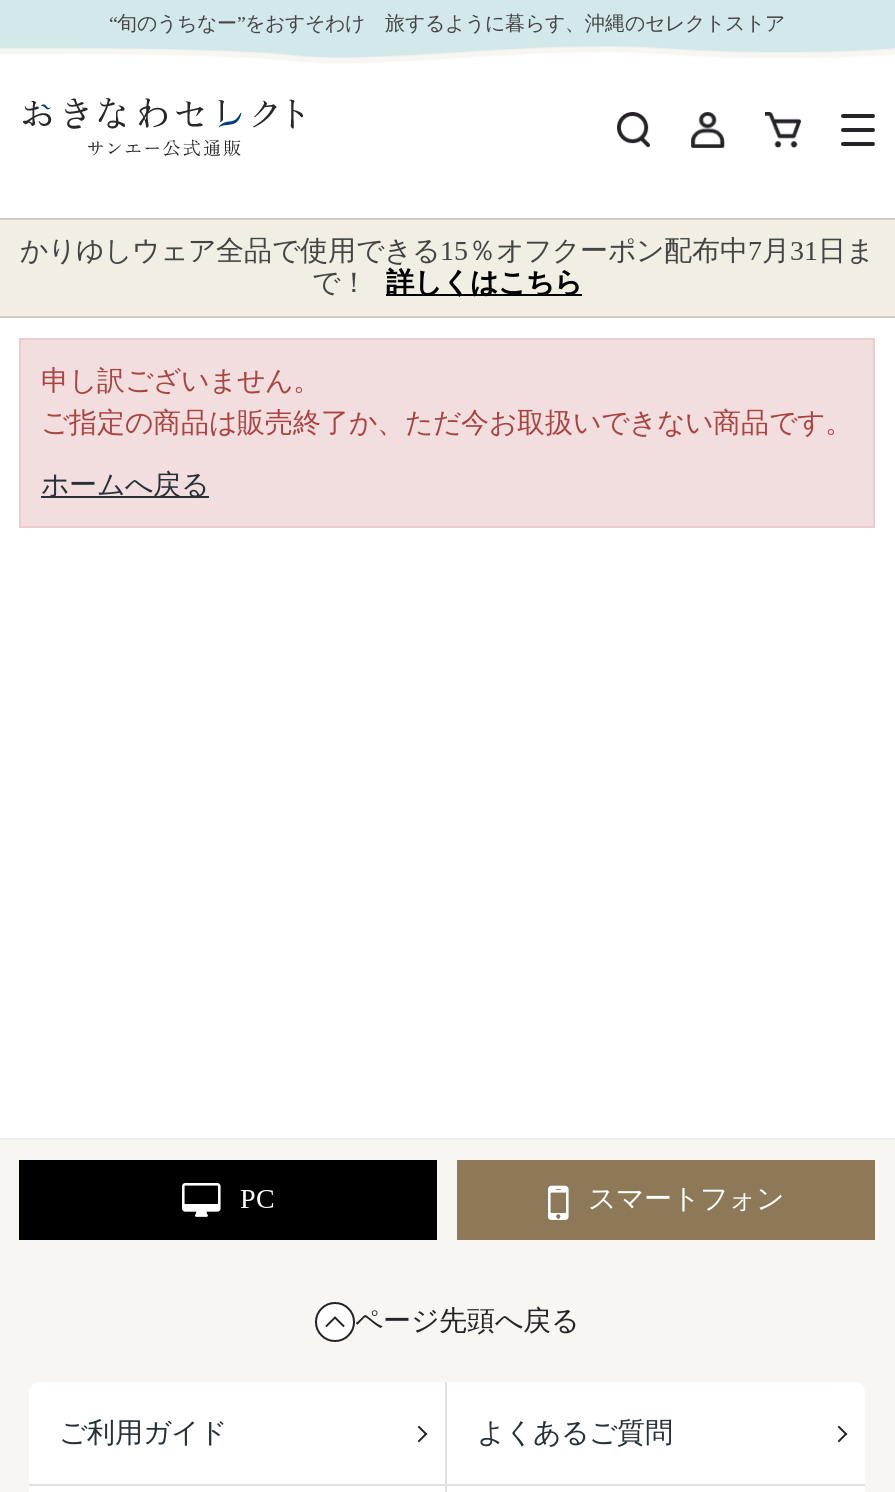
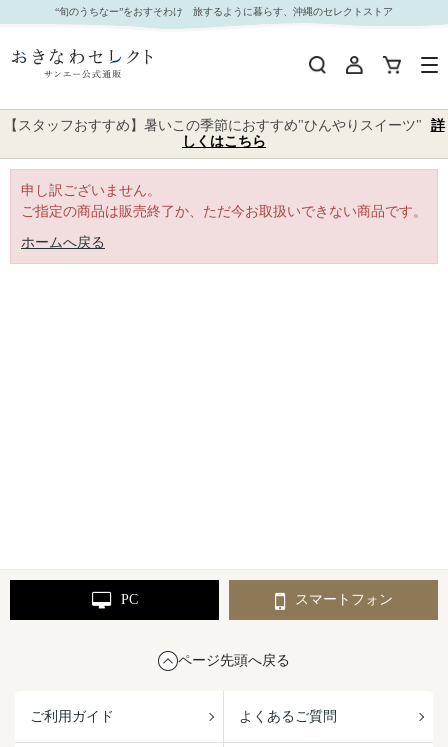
- かりゆしウェア全品で使用できる15％オフクーポン配布中7月31日ま
- で！ 詳しくはこちら
+ 【スタッフおすすめ】暑いこの季節におすすめ"ひんやりスイーツ" 詳
+ しくはこちら
